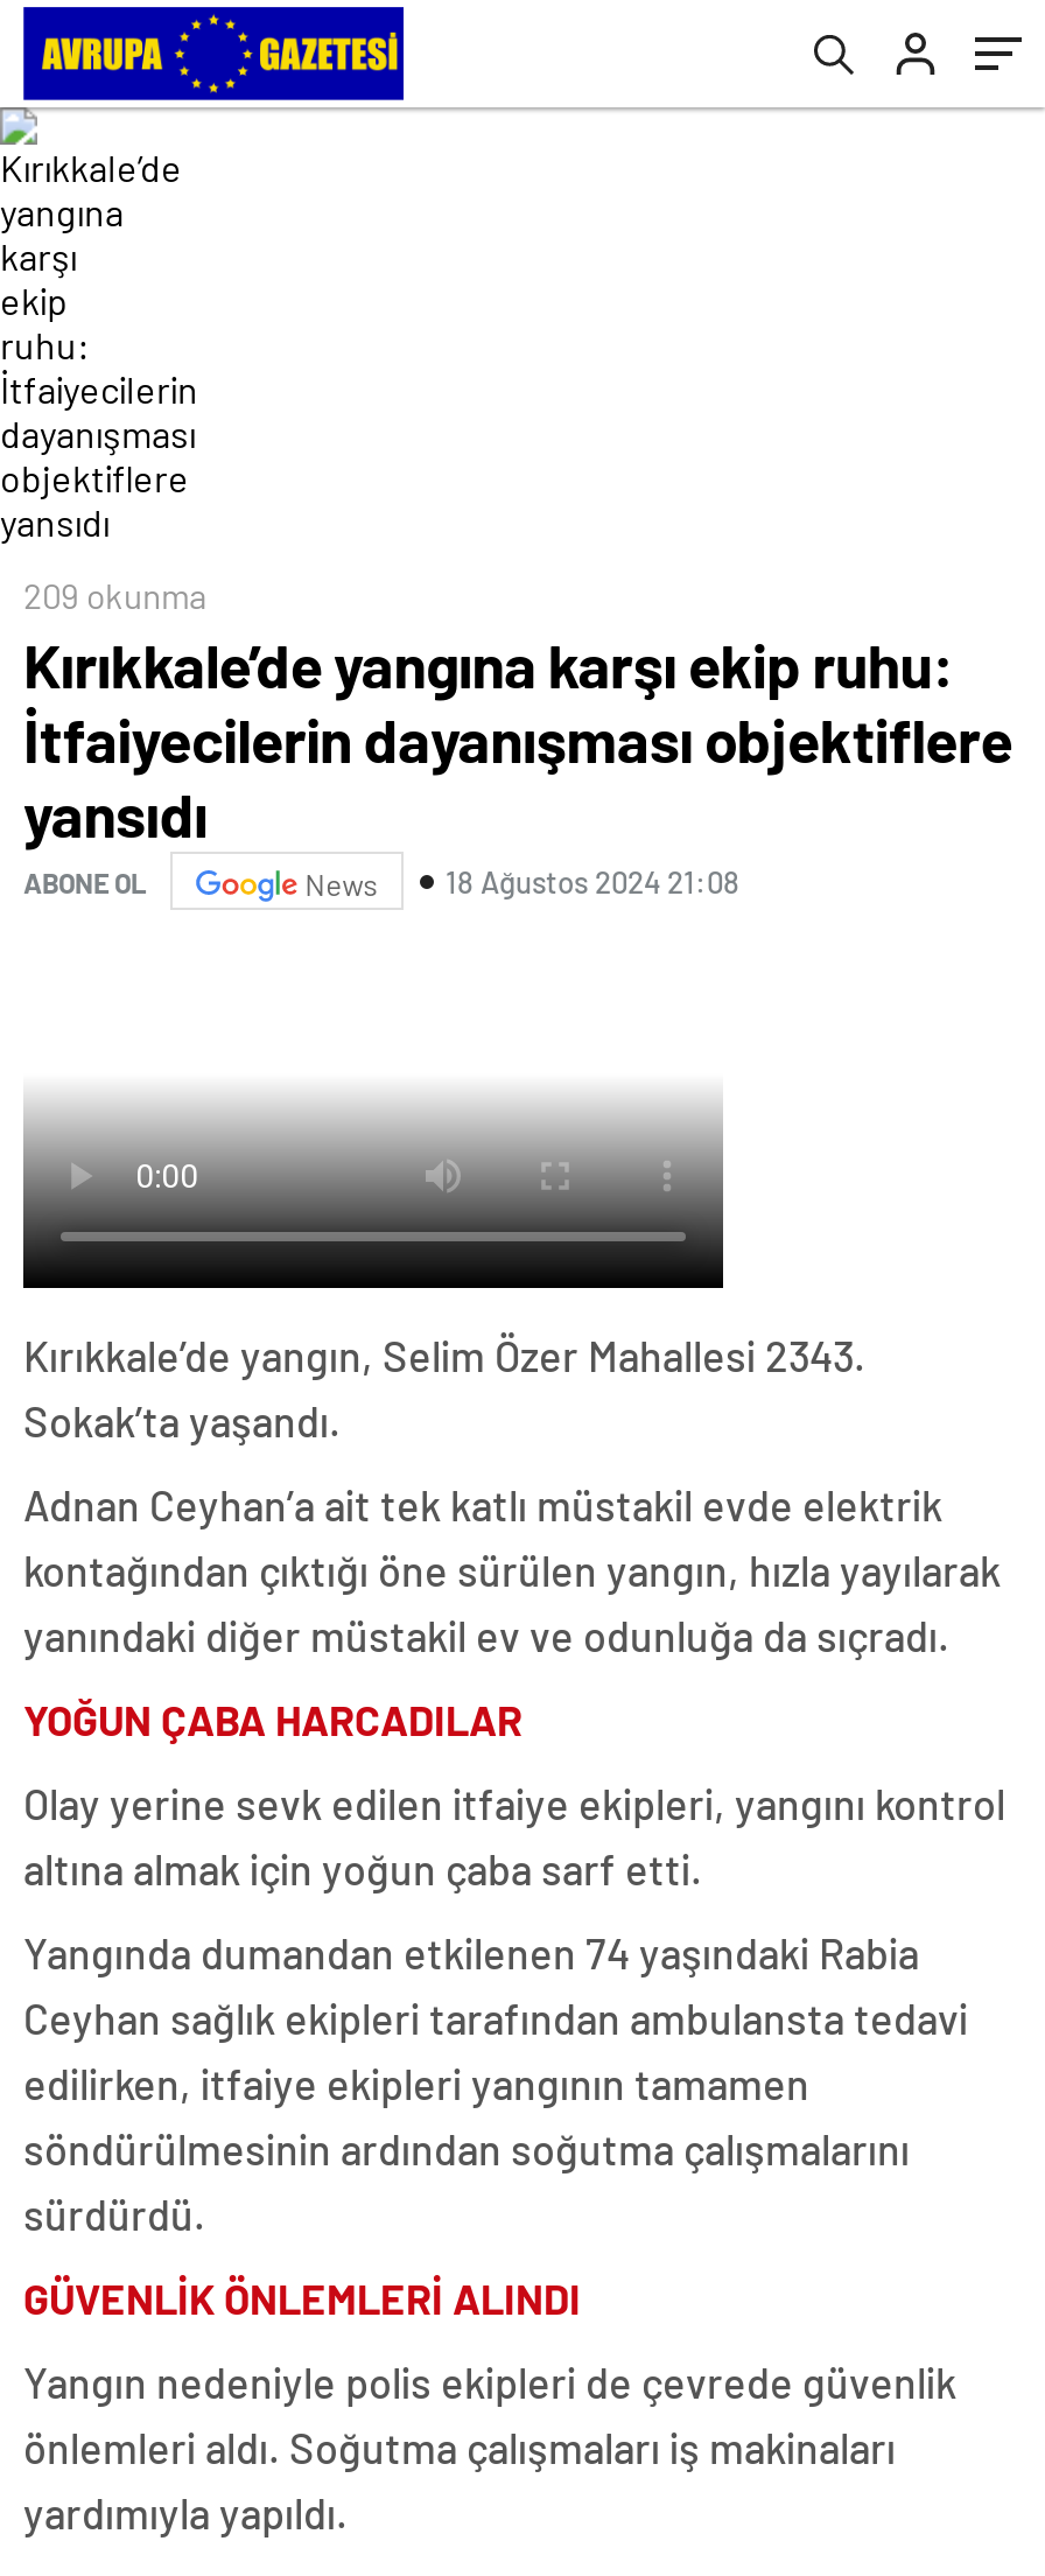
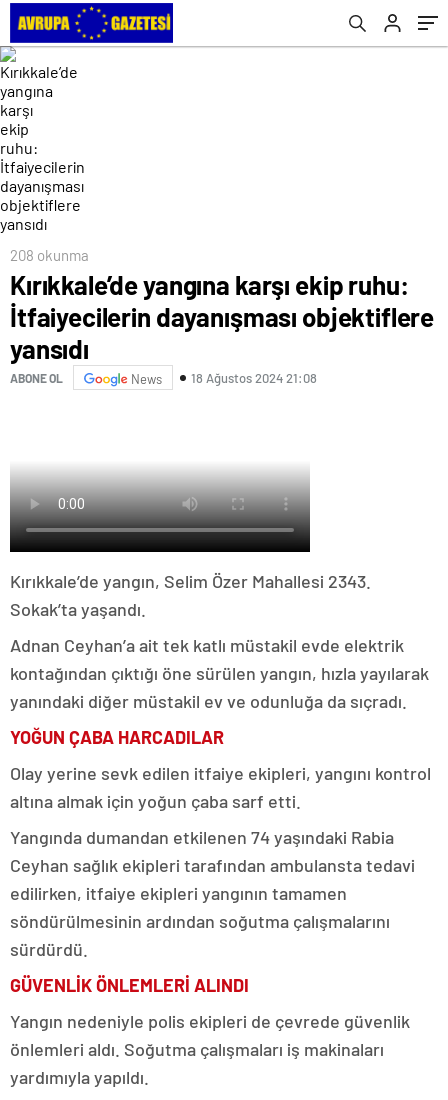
- 209 okunma
+ 208 okunma
